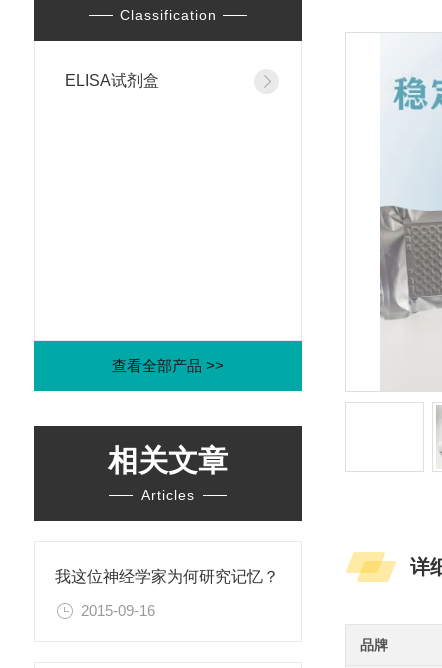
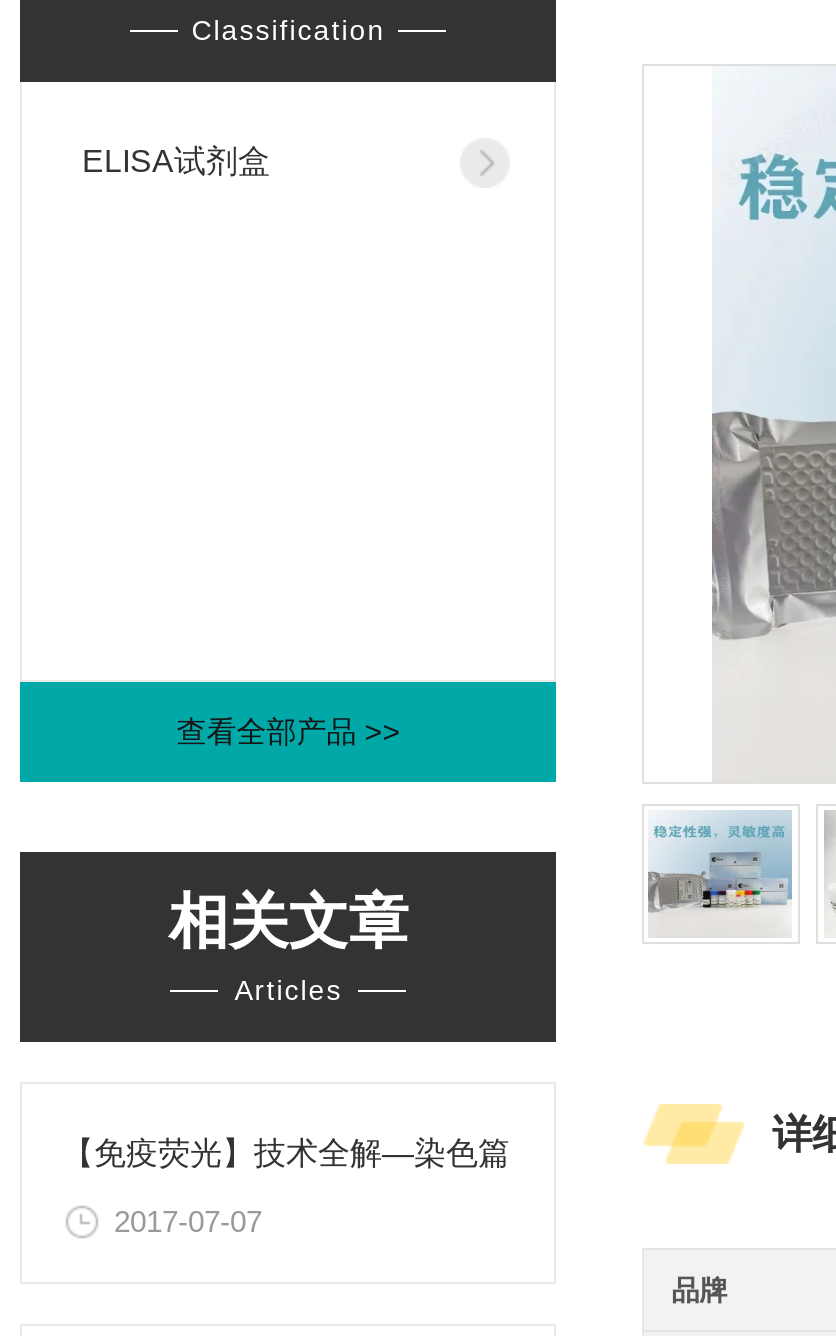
+ [image]

- 我这位神经学家为何研究记忆？
+ 【免疫荧光】技术全解—染色篇

- 2015-09-16
+ 2017-07-07
